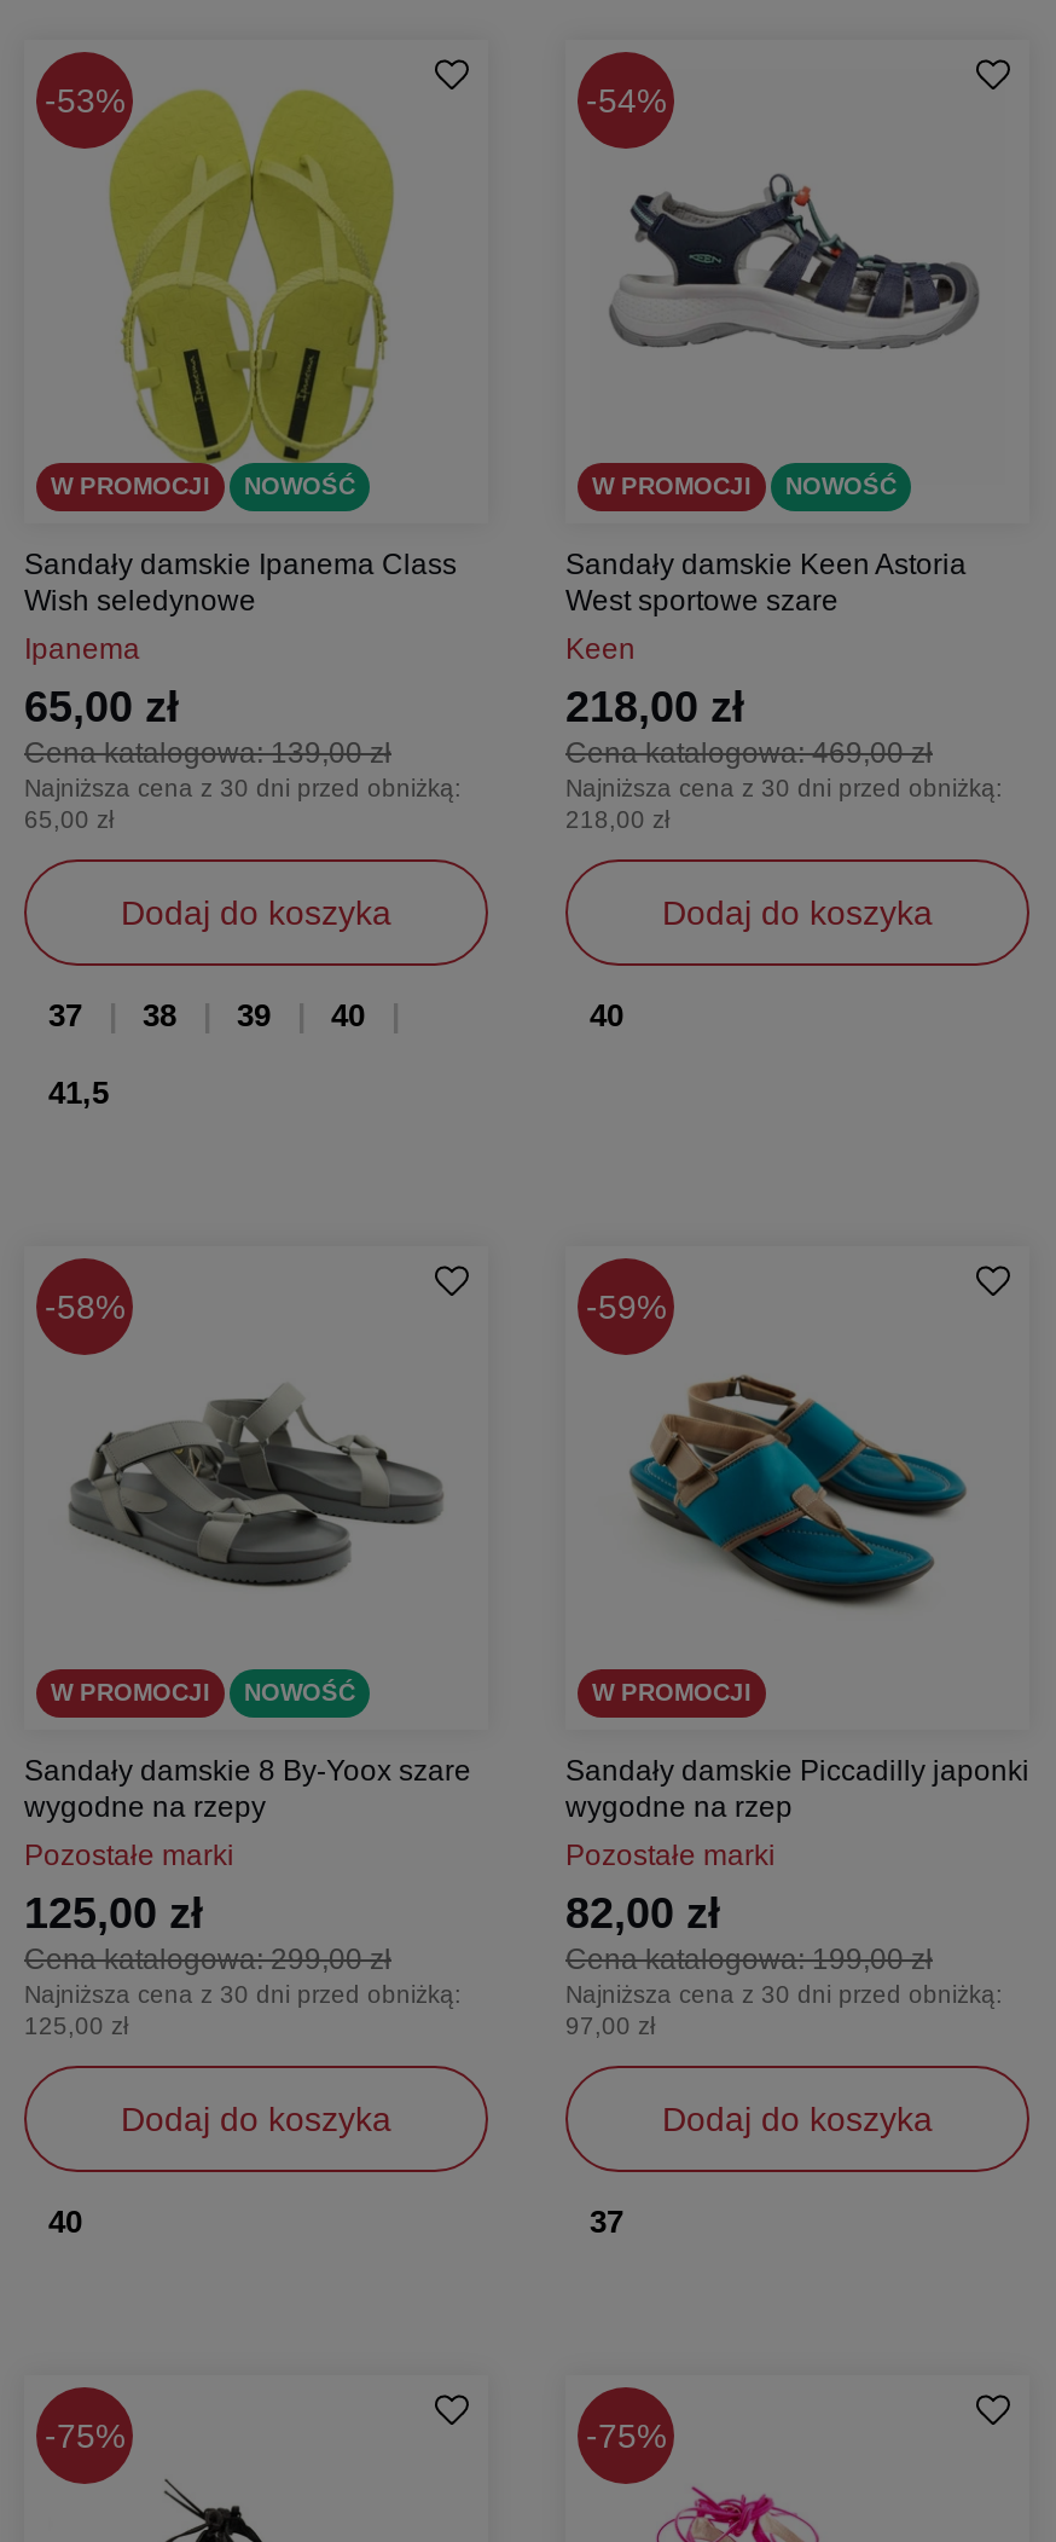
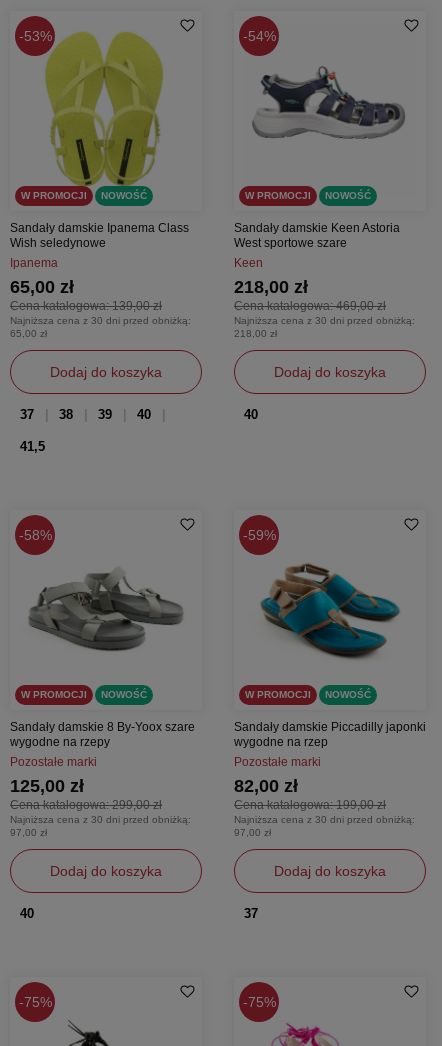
+ NOWOŚĆ

- 125,00 zł
+ 97,00 zł
